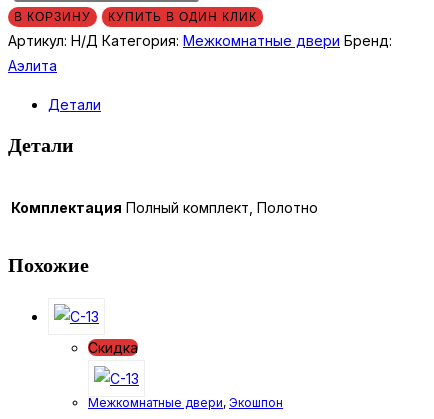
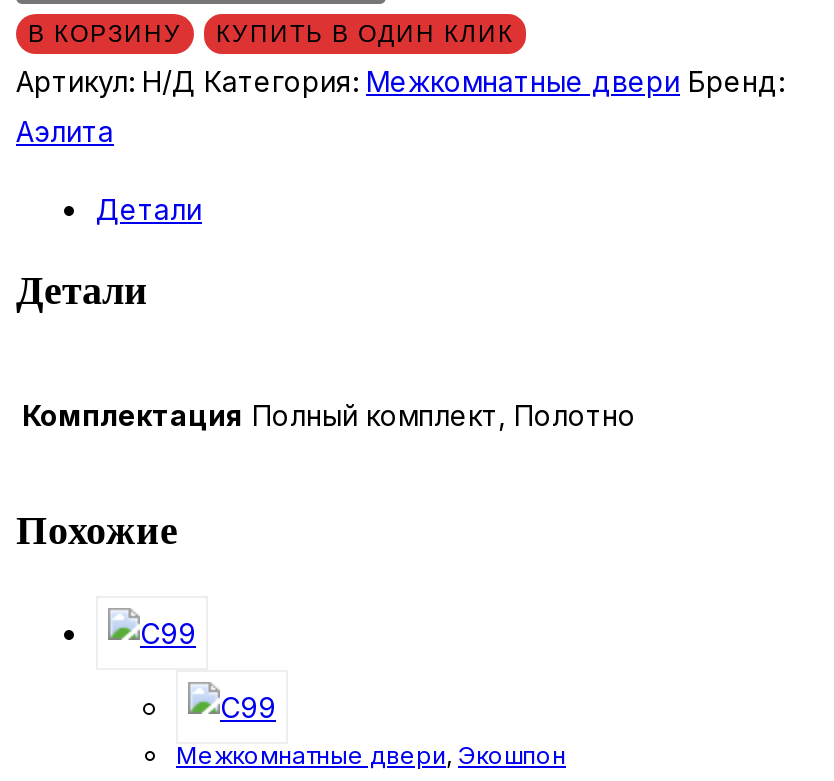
- Скидка
